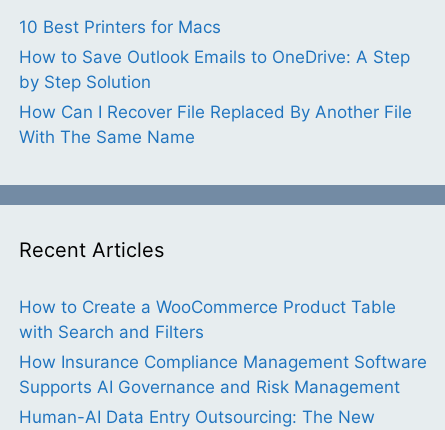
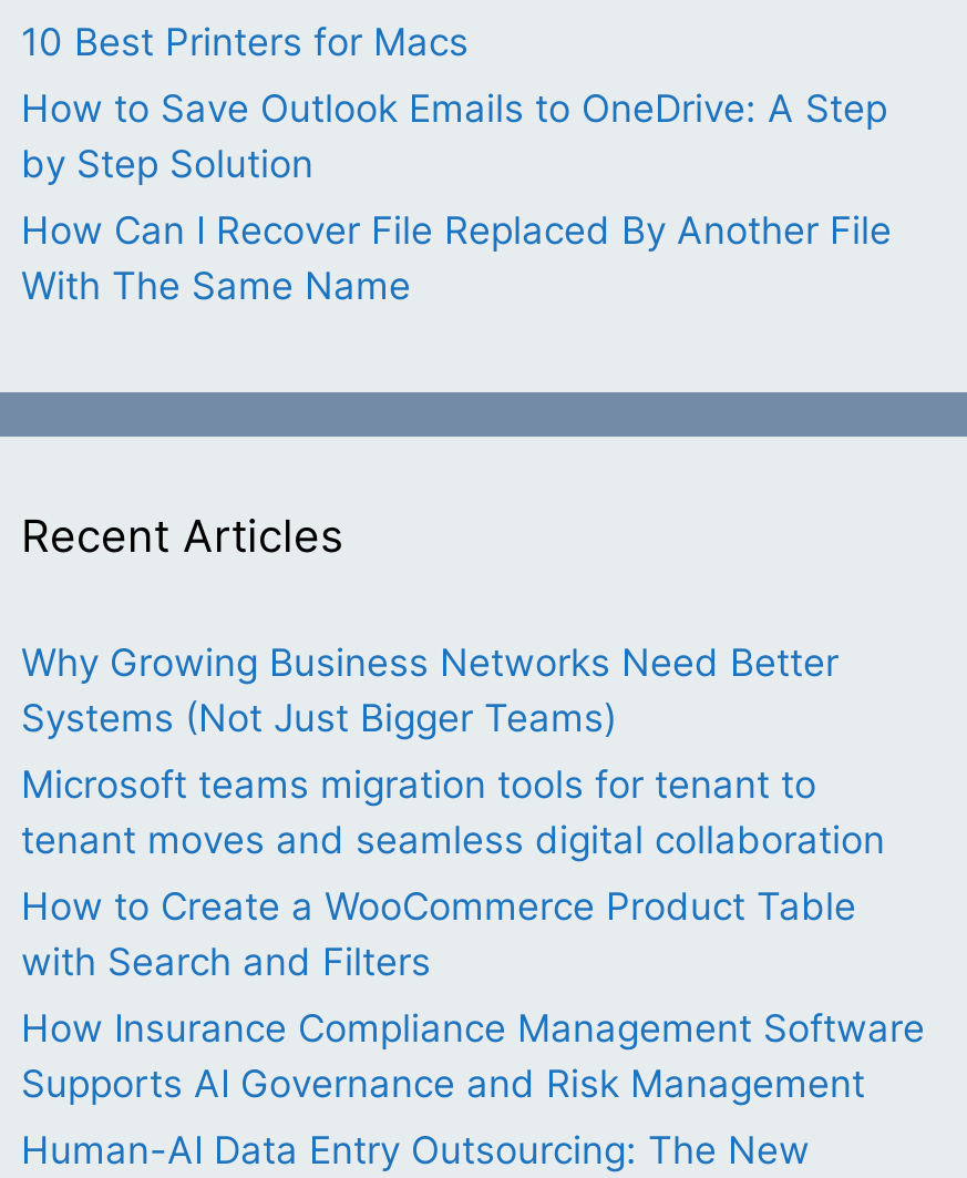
+ Why Growing Business Networks Need Better
+ Systems (Not Just Bigger Teams)
+ Microsoft teams migration tools for tenant to
+ tenant moves and seamless digital collaboration
